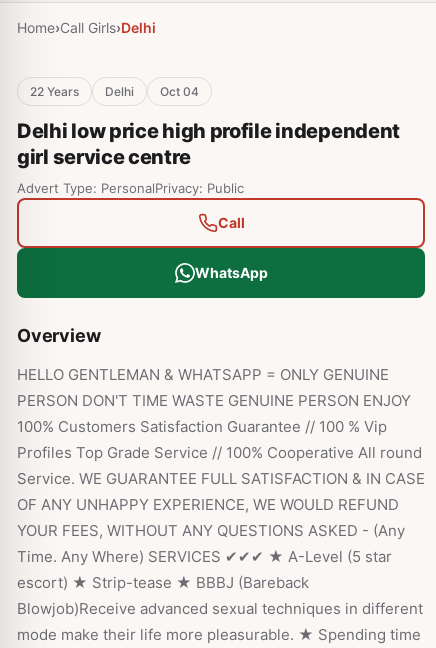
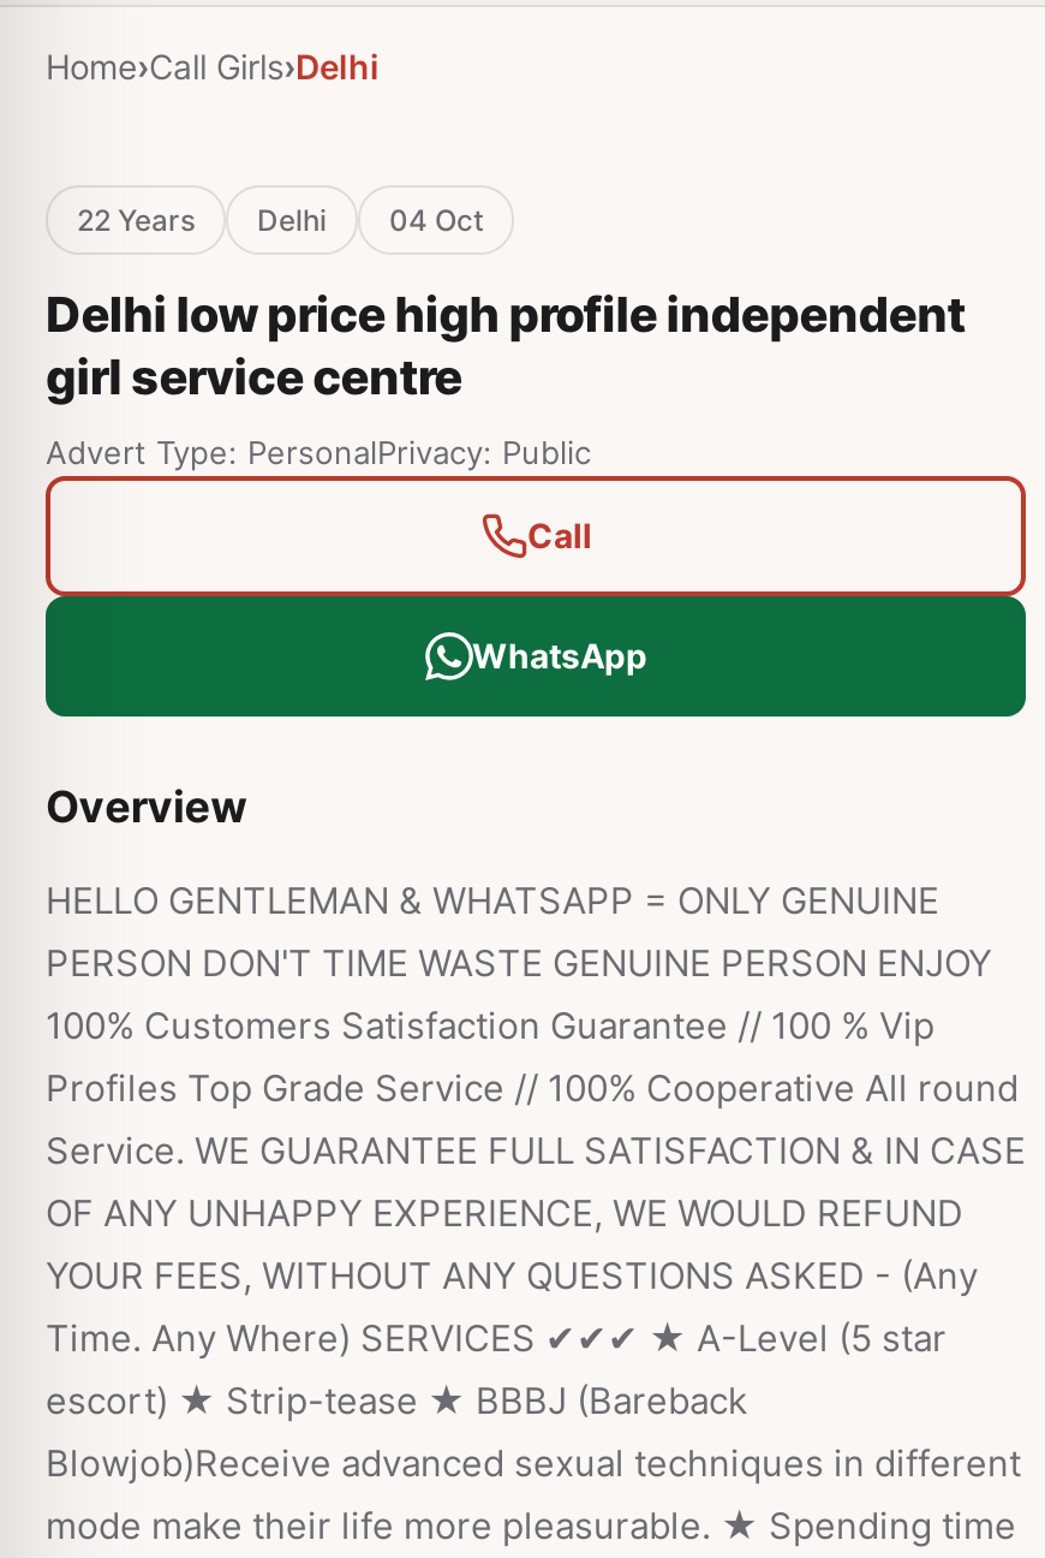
- 22 Years Delhi Oct 04
+ 22 Years Delhi 04 Oct
